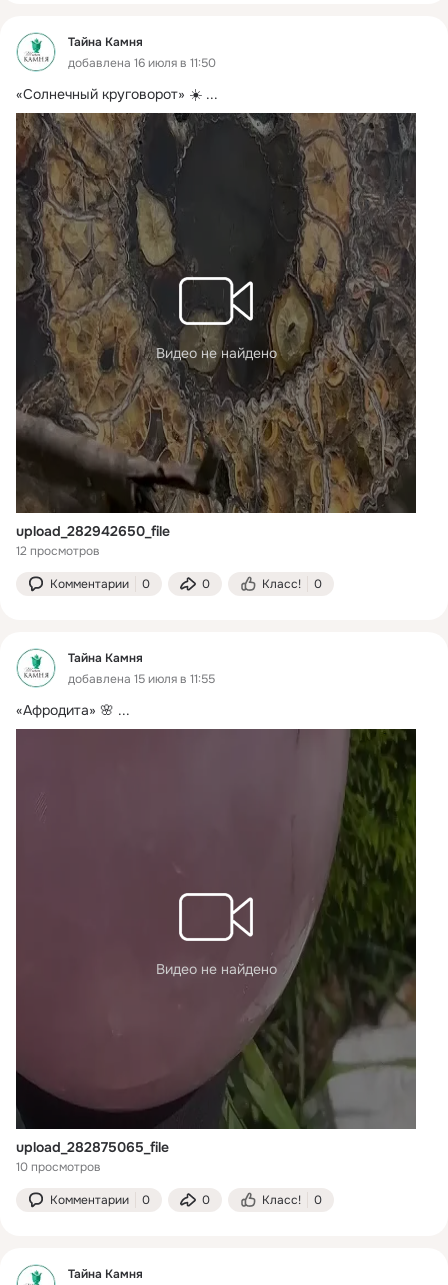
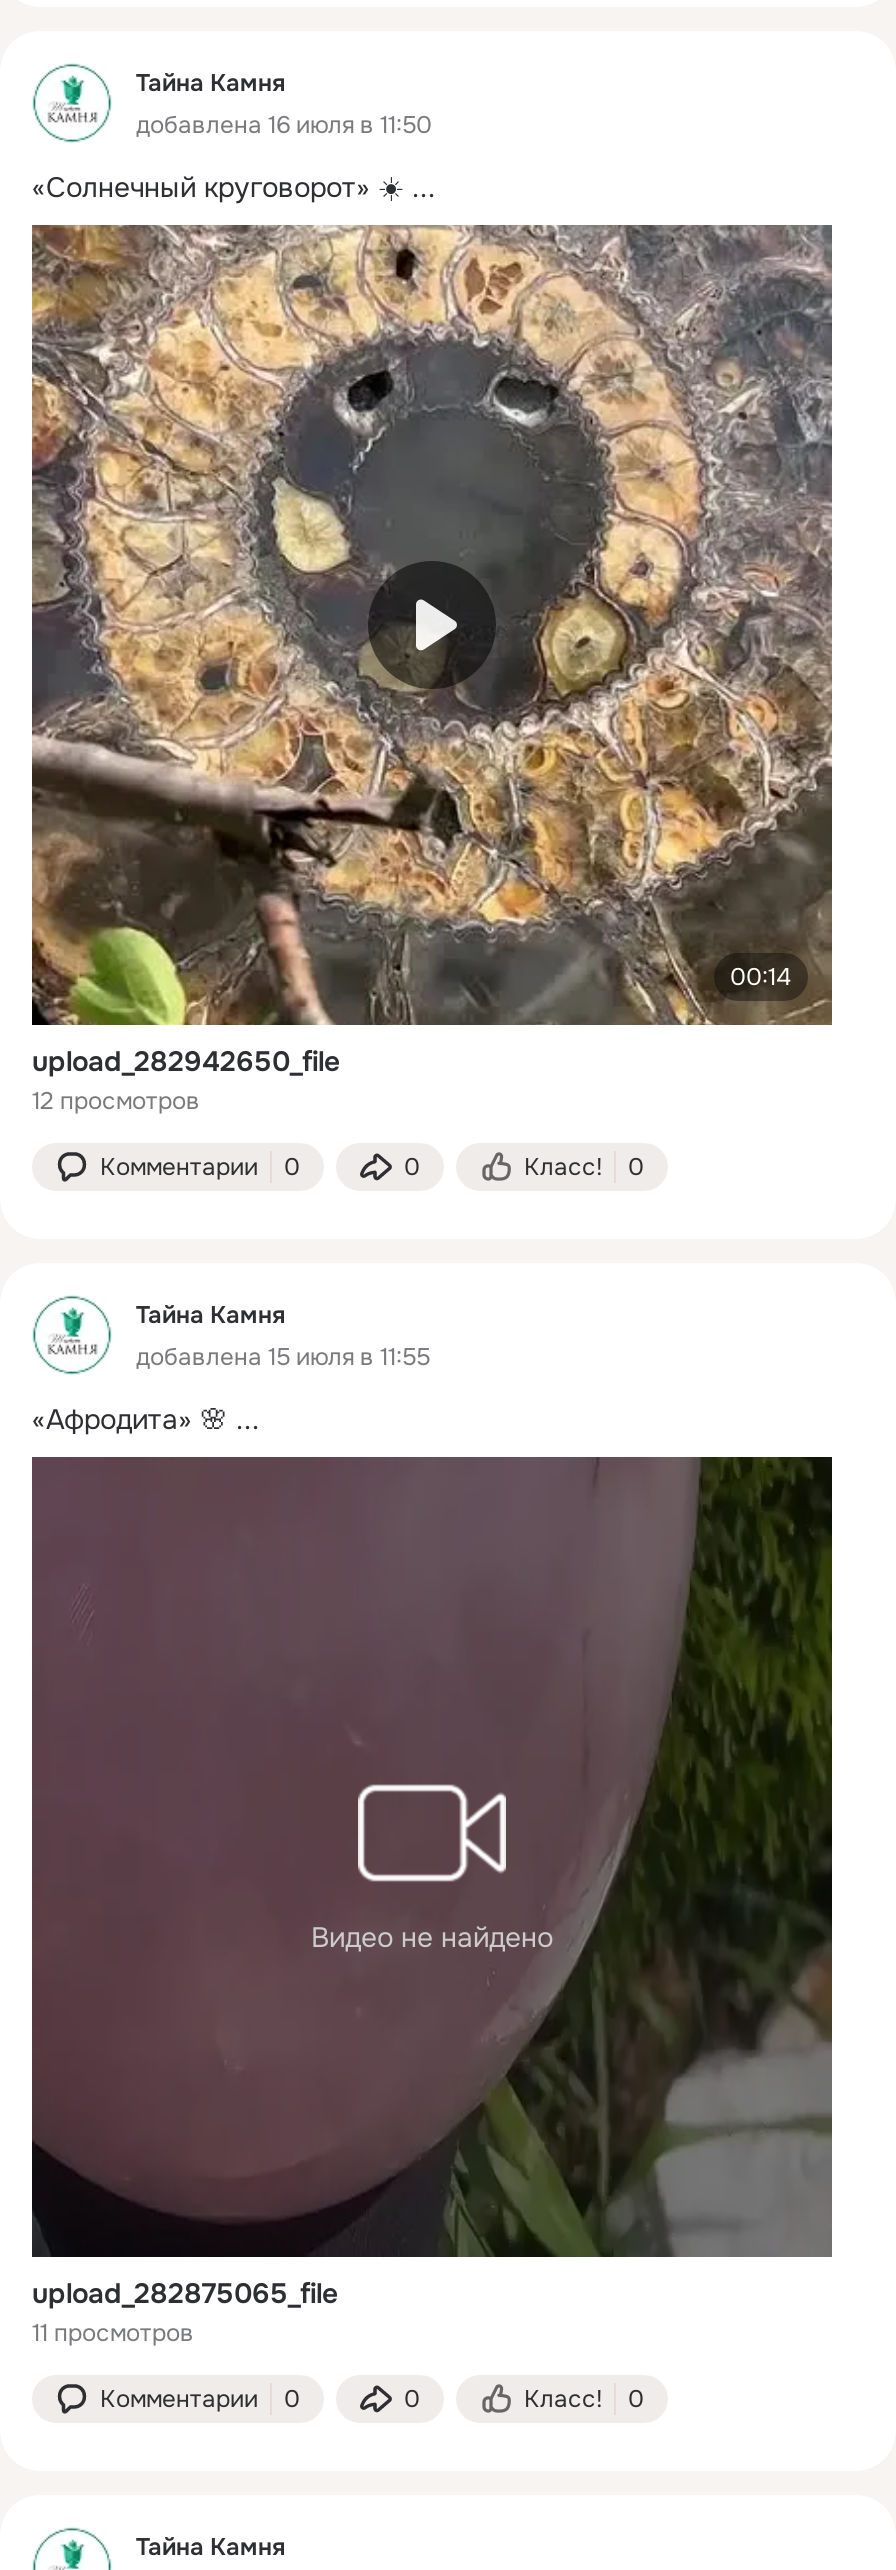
- [image]
- Видео не найдено
+ [image]
+ 00:14

- 10 просмотров
+ 11 просмотров
